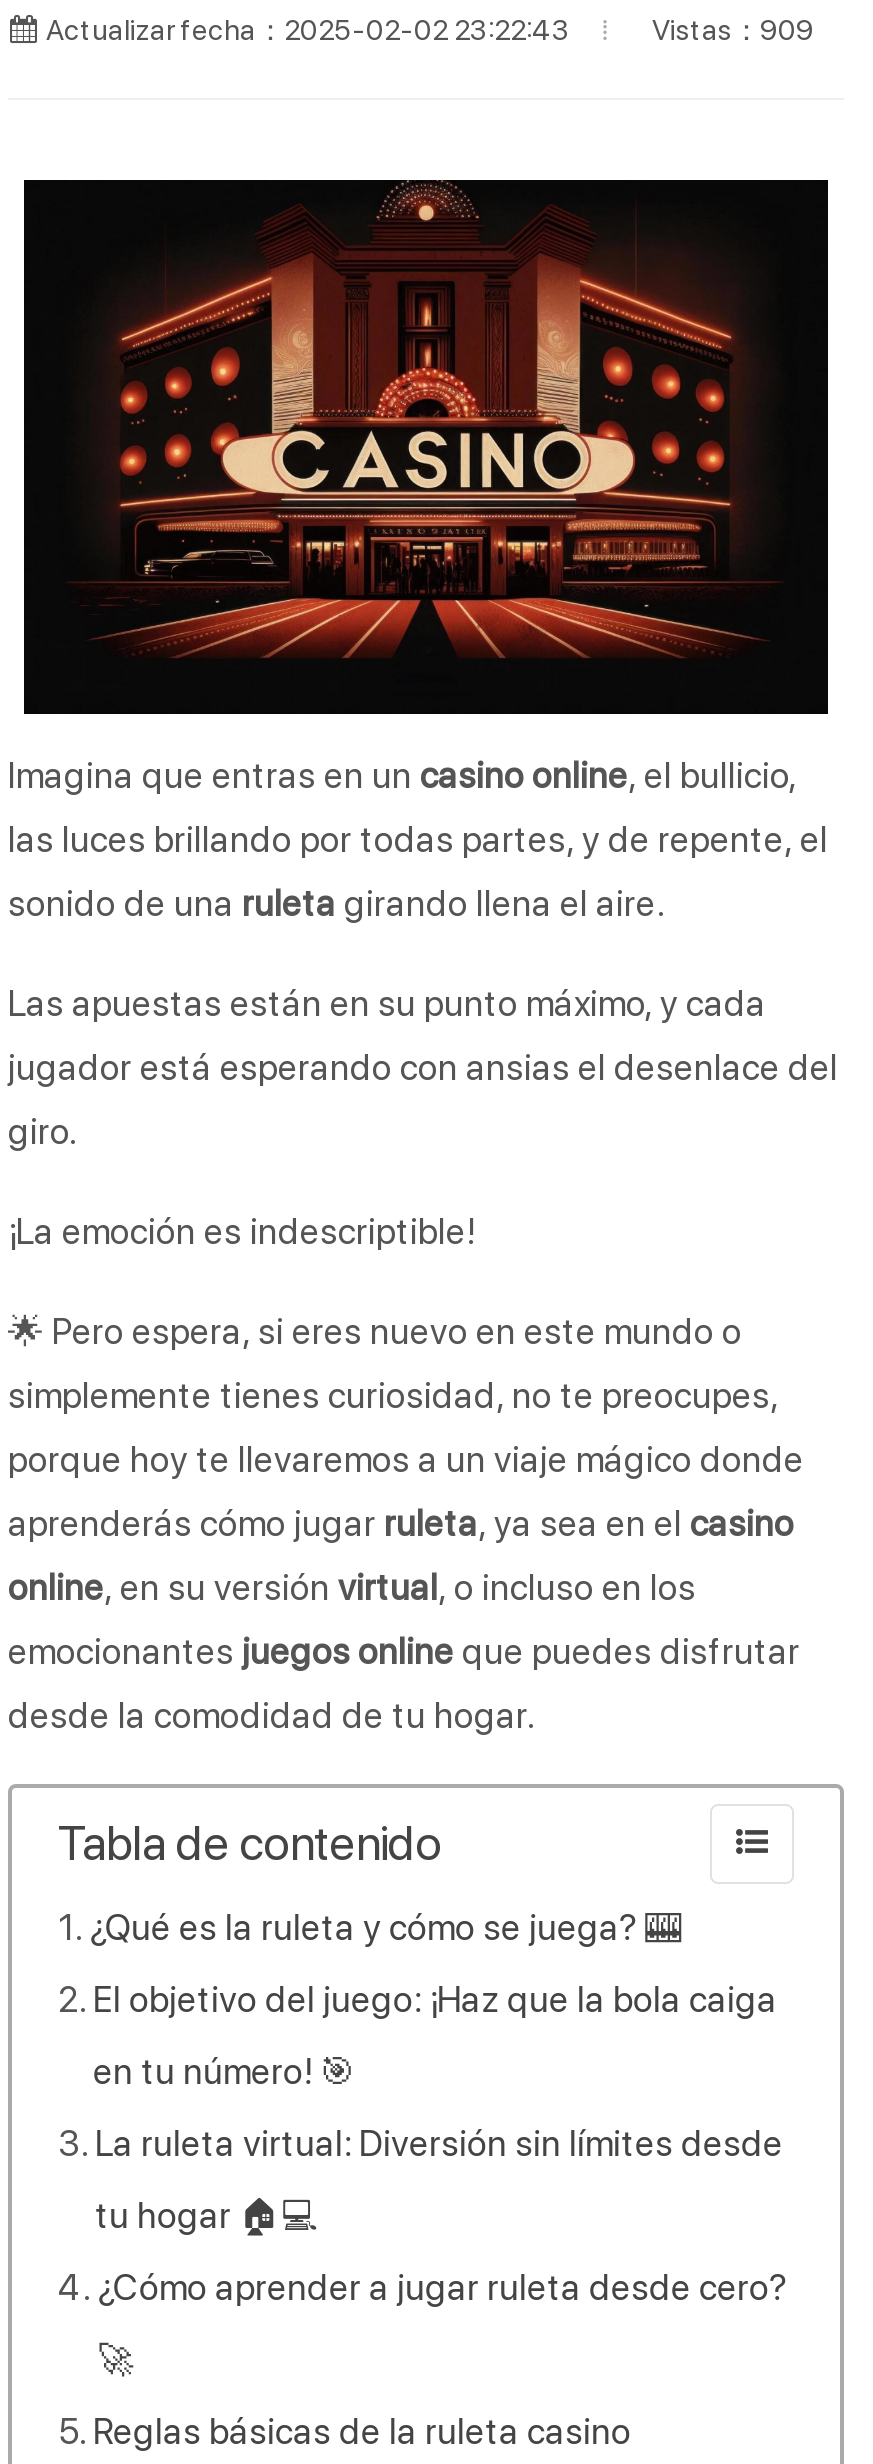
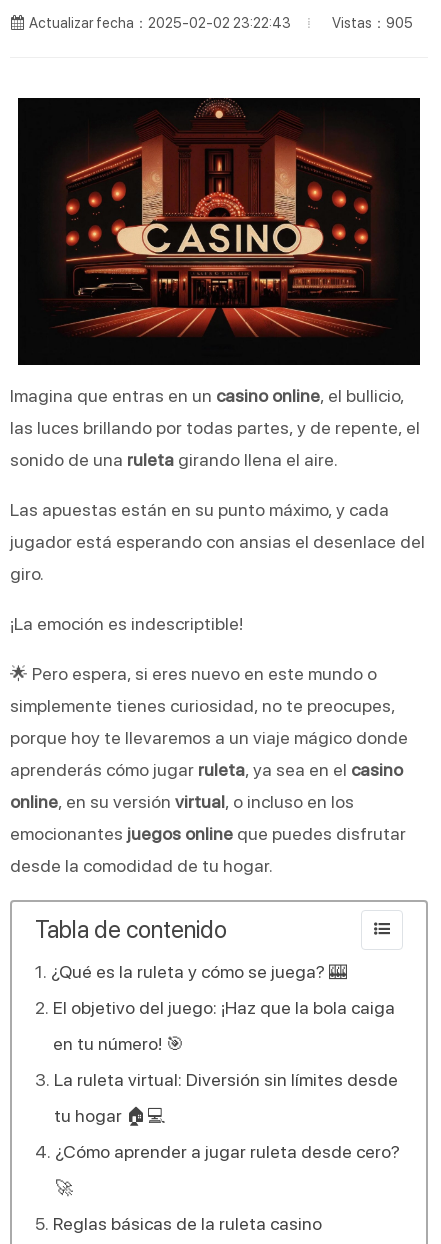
- Vistas：909
+ Vistas：905
